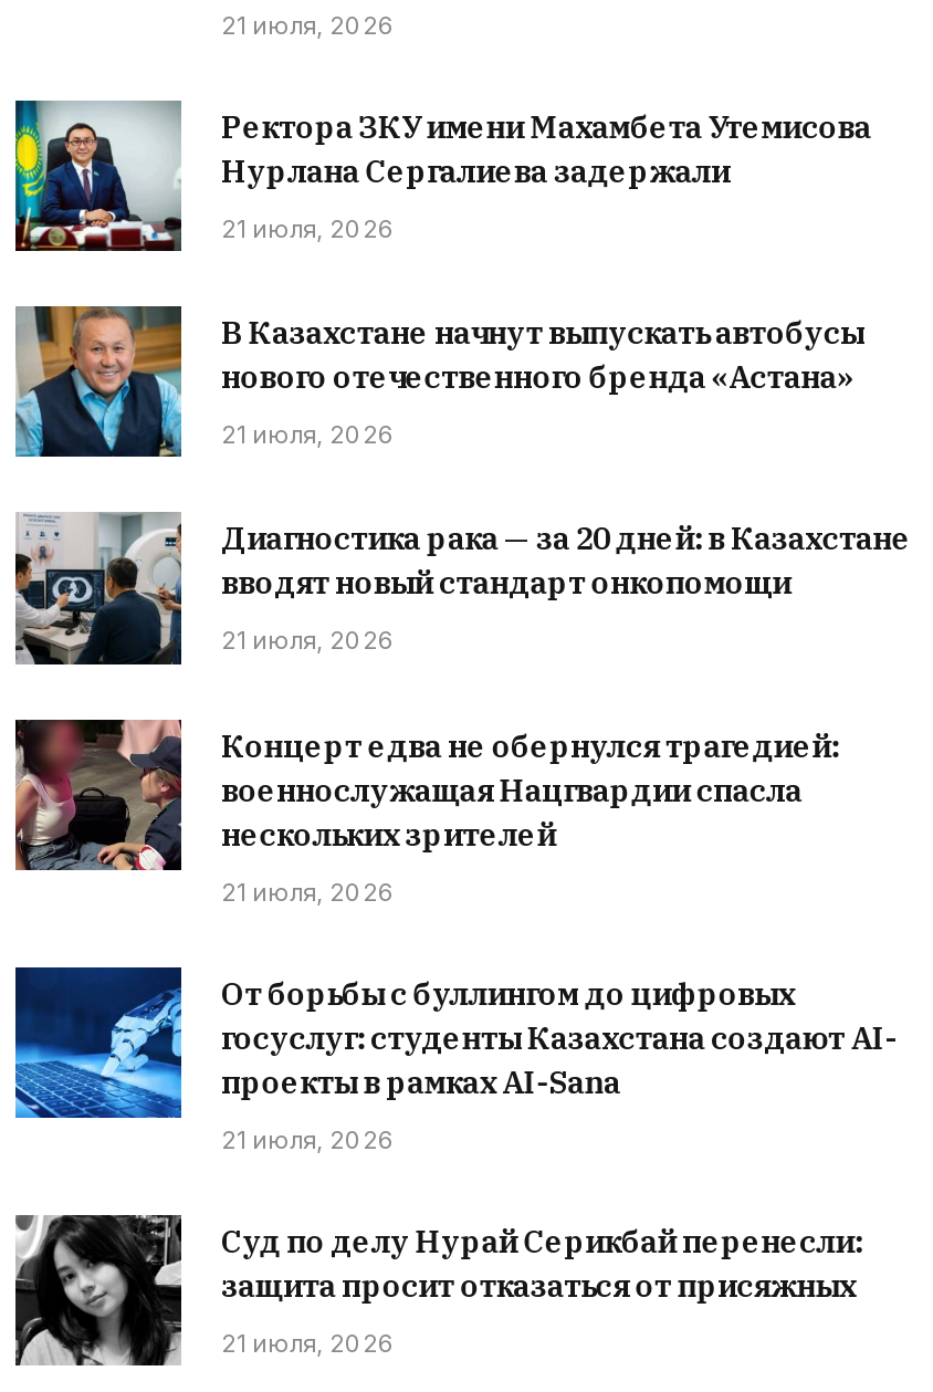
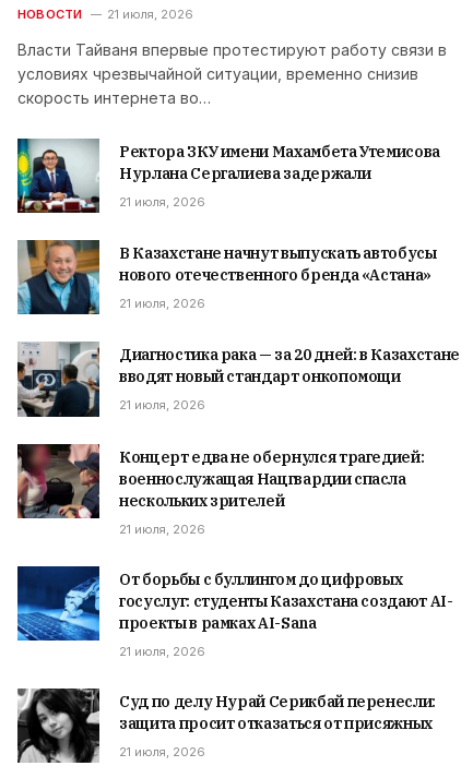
+ НОВОСТИ

+ Власти Тайваня впервые протестируют работу связи в
+ условиях чрезвычайной ситуации, временно снизив
+ скорость интернета во…
